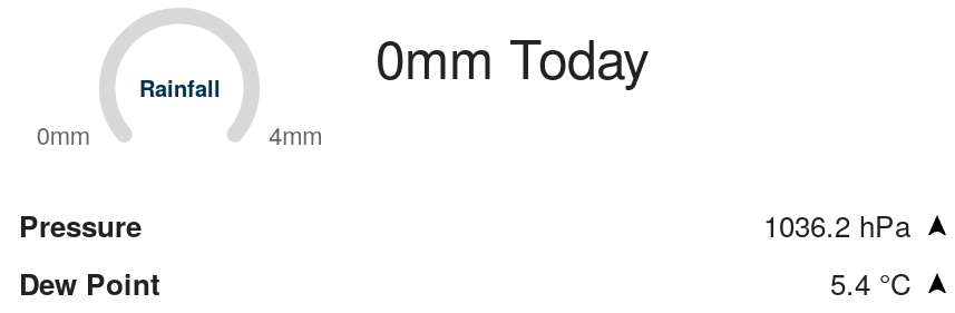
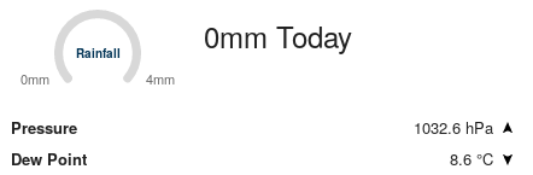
- 1036.2 hPa
+ 1032.6 hPa

- 5.4 °C
+ 8.6 °C
